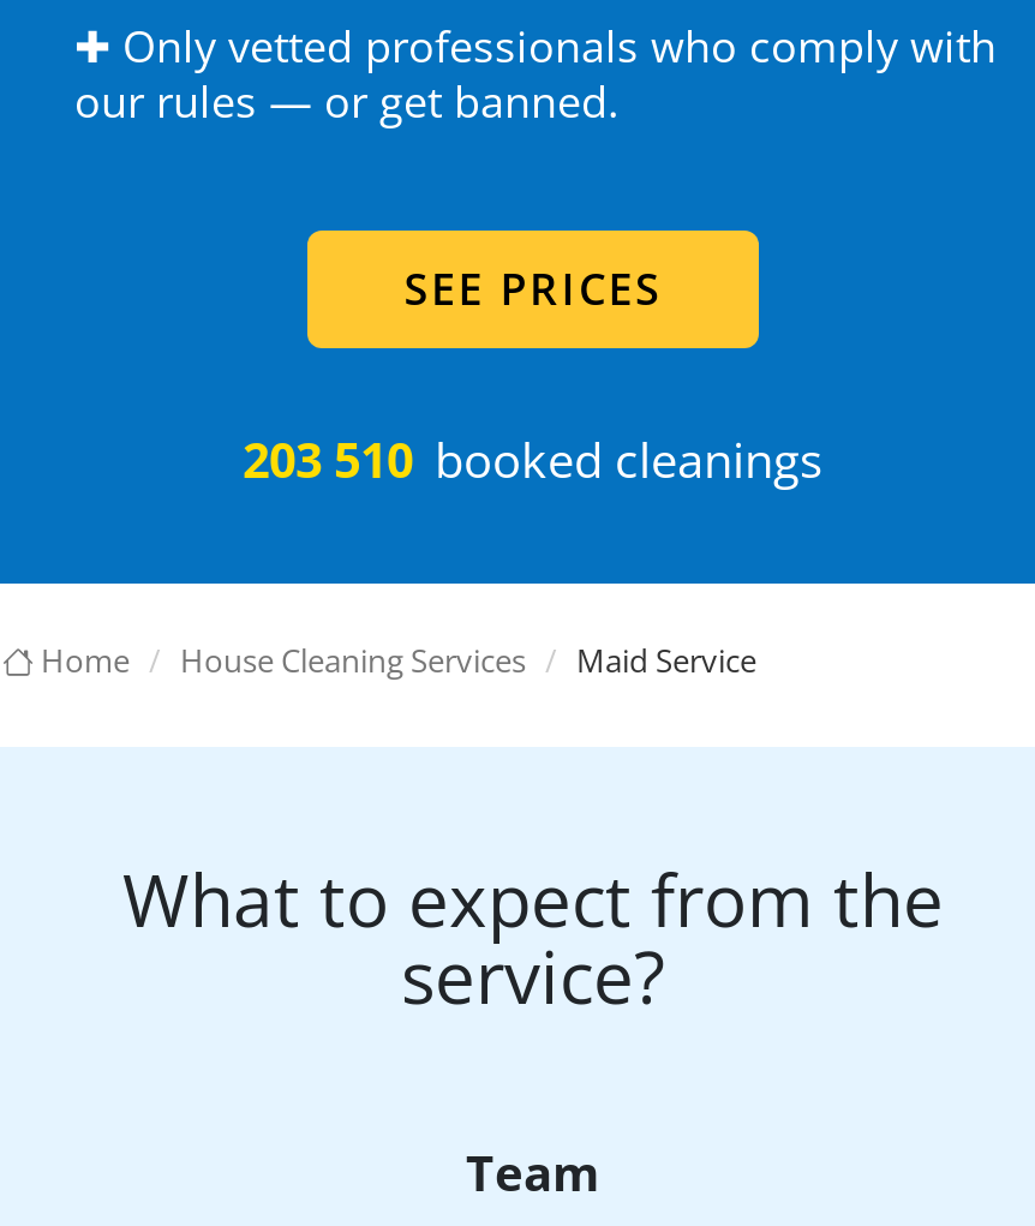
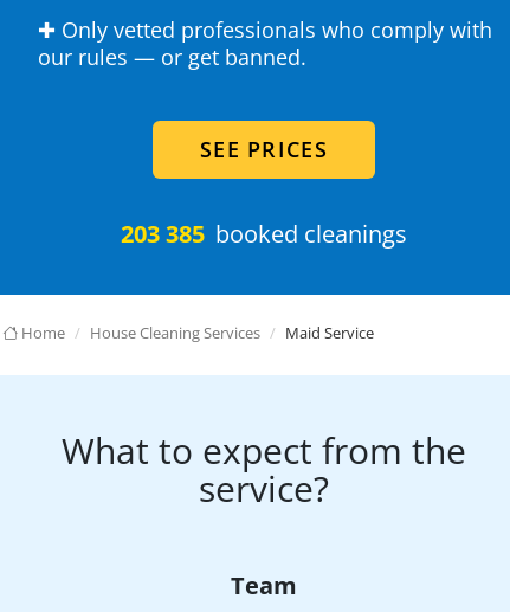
- 203 510 booked cleanings
+ 203 385 booked cleanings
